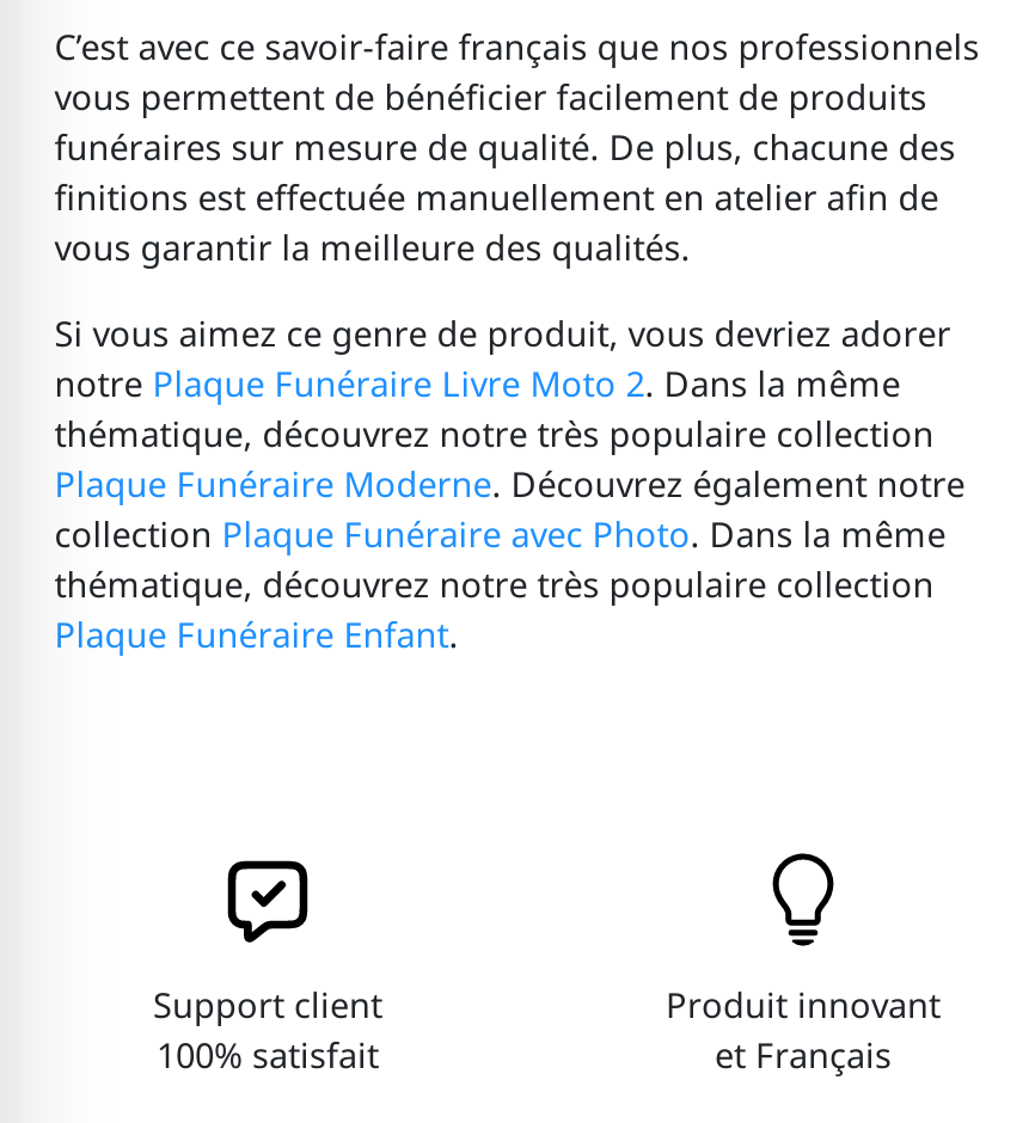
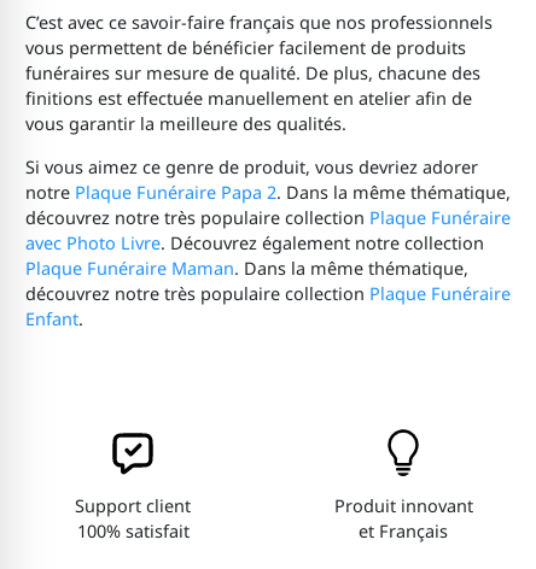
- notre Plaque Funéraire Livre Moto 2. Dans la même
- thématique, découvrez notre très populaire collection
- Plaque Funéraire Moderne. Découvrez également notre
- collection Plaque Funéraire avec Photo. Dans la même
- thématique, découvrez notre très populaire collection
- Plaque Funéraire Enfant.
+ notre Plaque Funéraire Papa 2. Dans la même thématique,
+ découvrez notre très populaire collection Plaque Funéraire
+ avec Photo Livre. Découvrez également notre collection
+ Plaque Funéraire Maman. Dans la même thématique,
+ découvrez notre très populaire collection Plaque Funéraire
+ Enfant.
